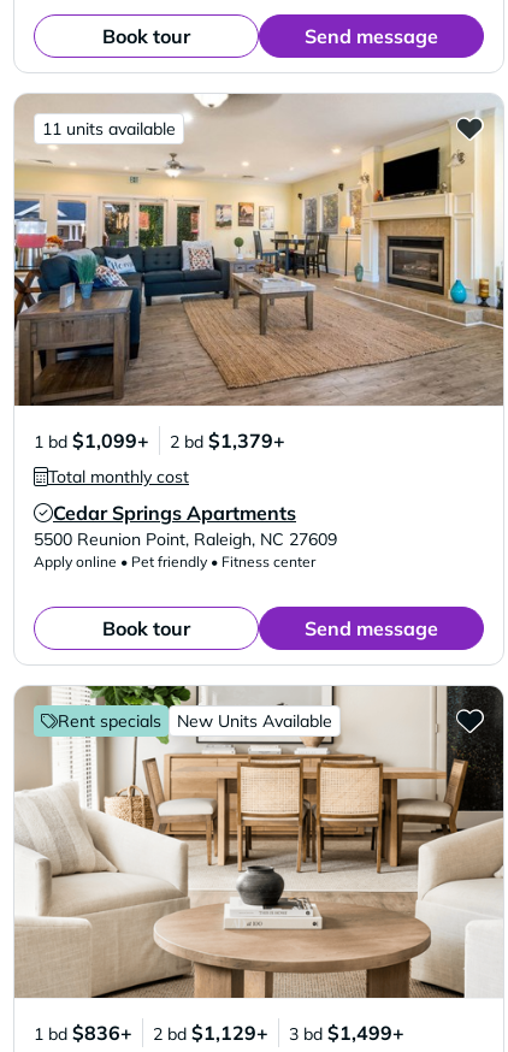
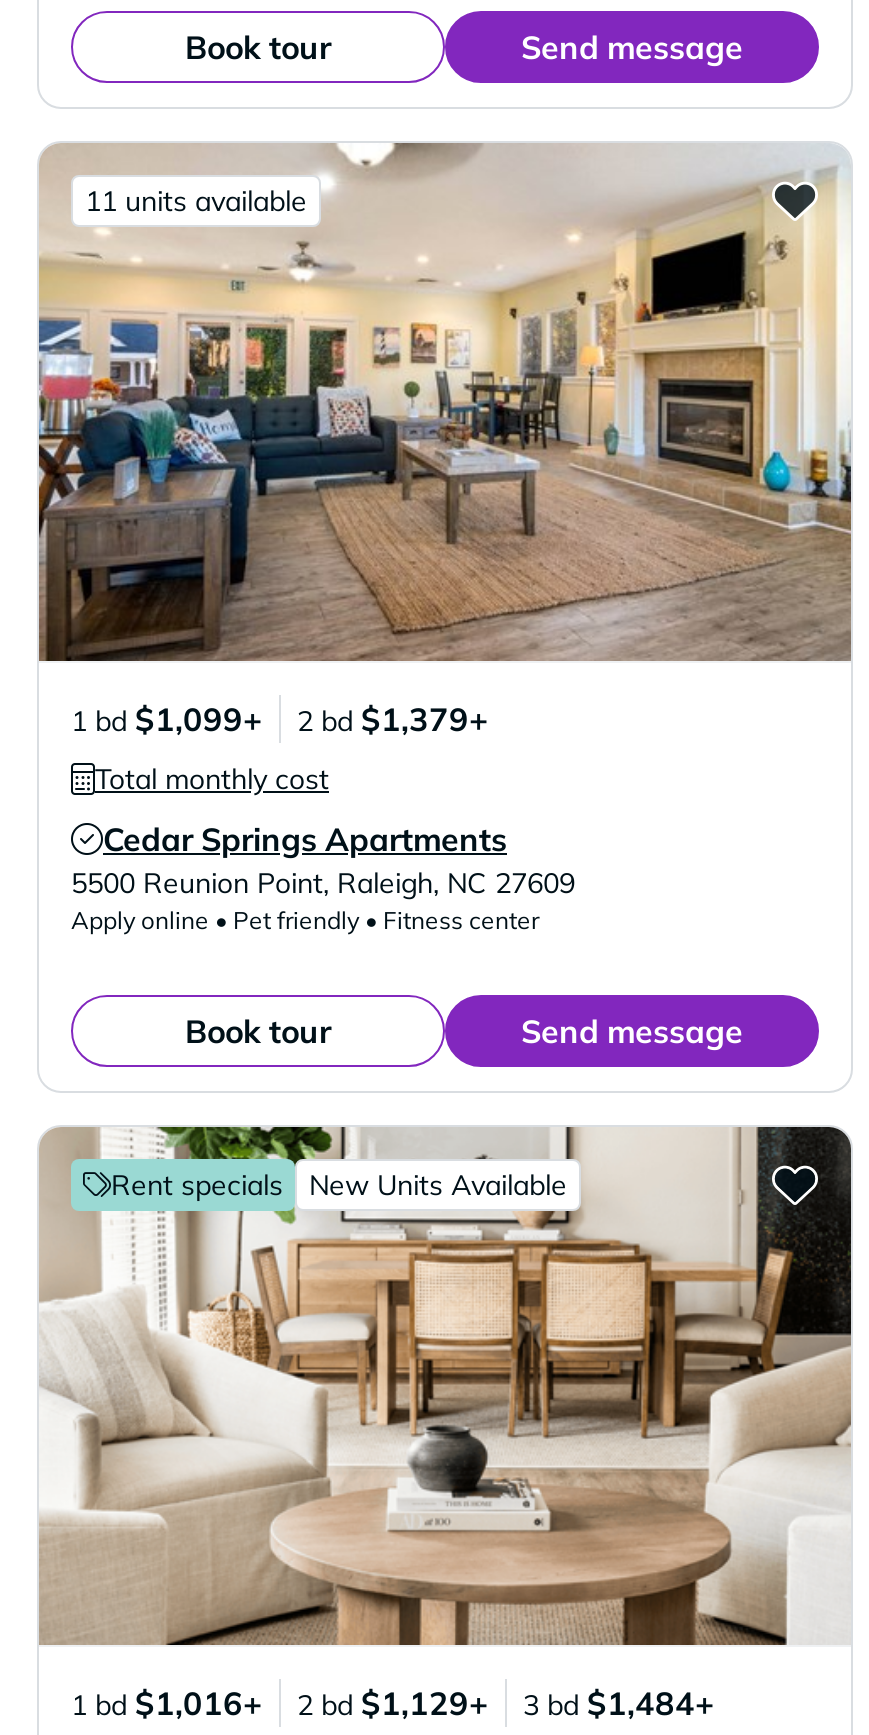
- 1 bd $836+
+ 1 bd $1,016+

- 3 bd $1,499+
+ 3 bd $1,484+
